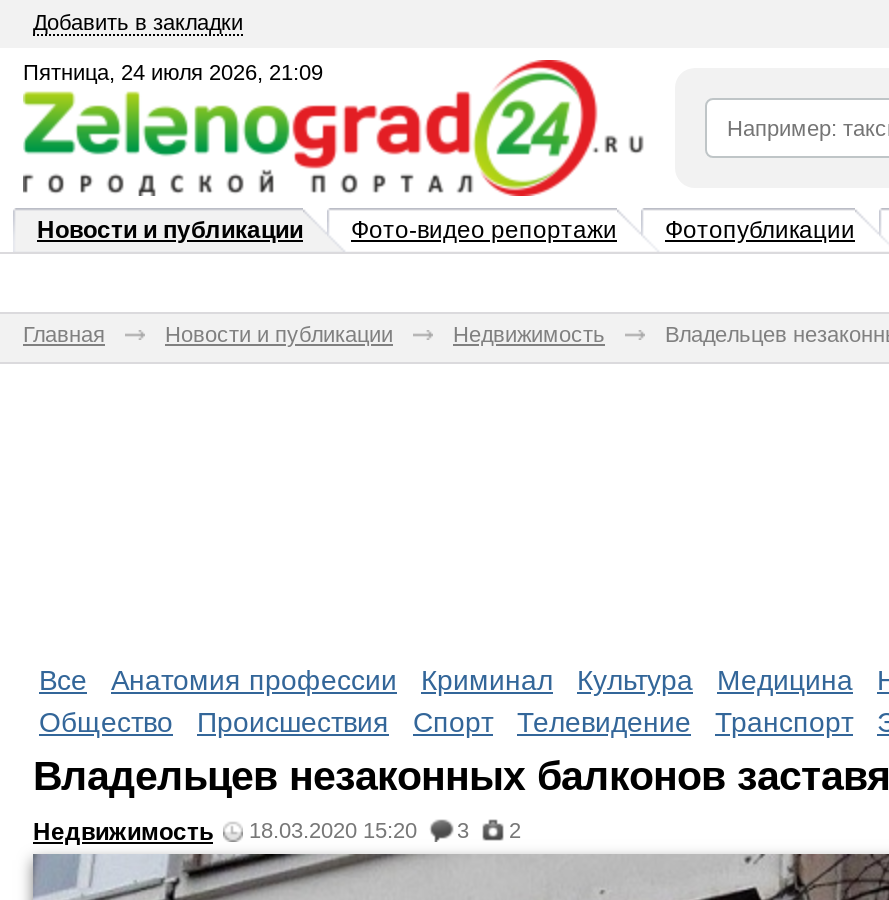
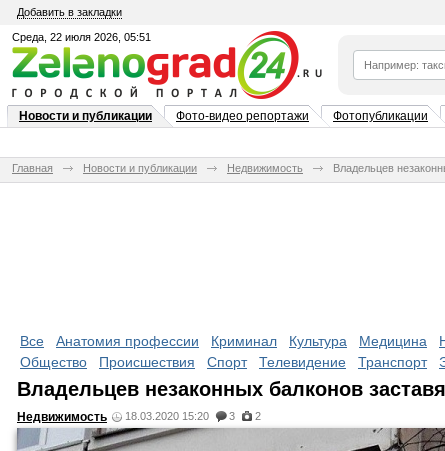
- Пятница, 24 июля 2026, 21:09
+ Среда, 22 июля 2026, 05:51
